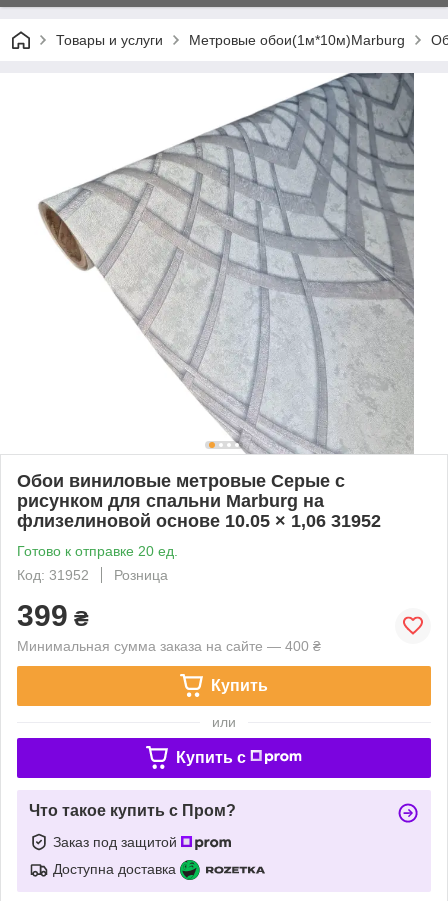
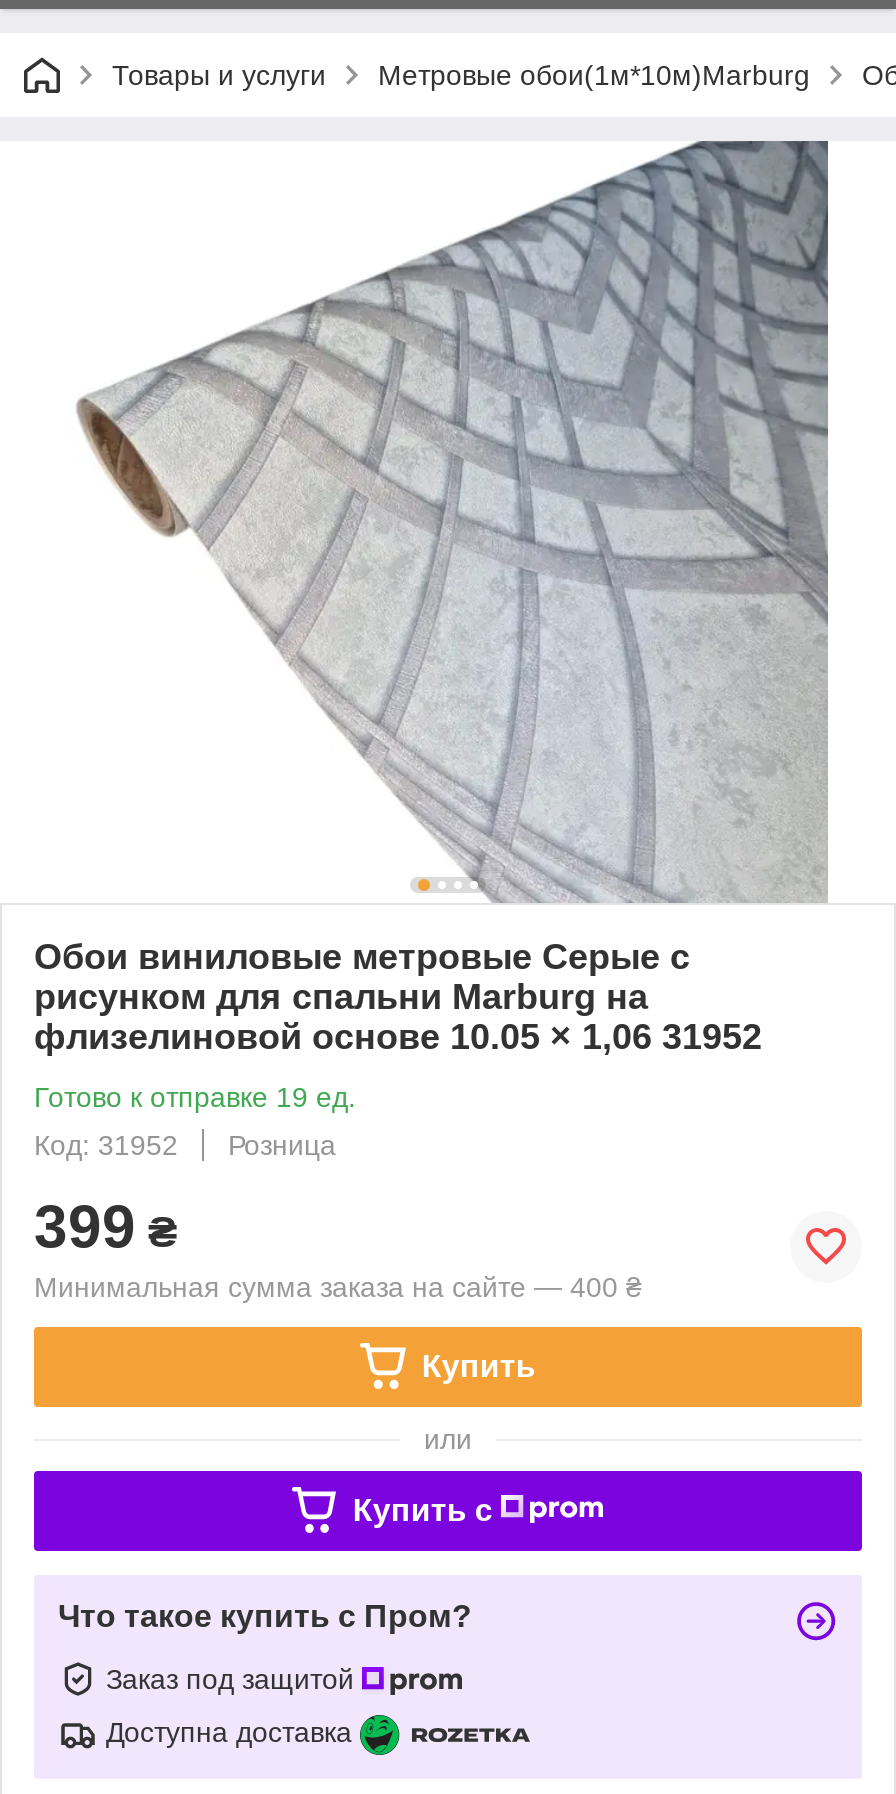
- Готово к отправке 20 ед.
+ Готово к отправке 19 ед.
